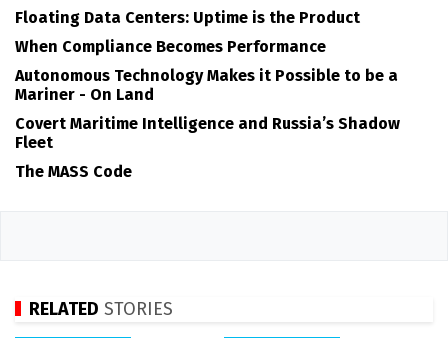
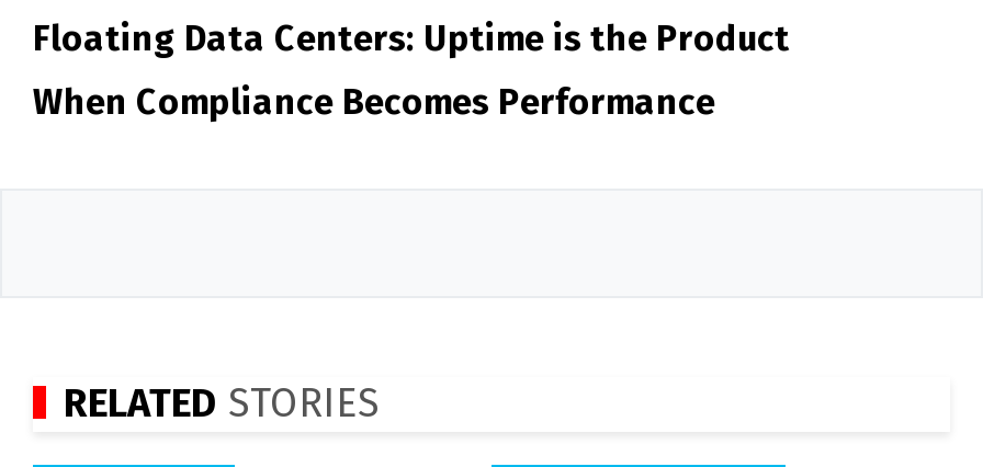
- Autonomous Technology Makes it Possible to be a
- Mariner - On Land
- Covert Maritime Intelligence and Russia’s Shadow
- Fleet
- The MASS Code
